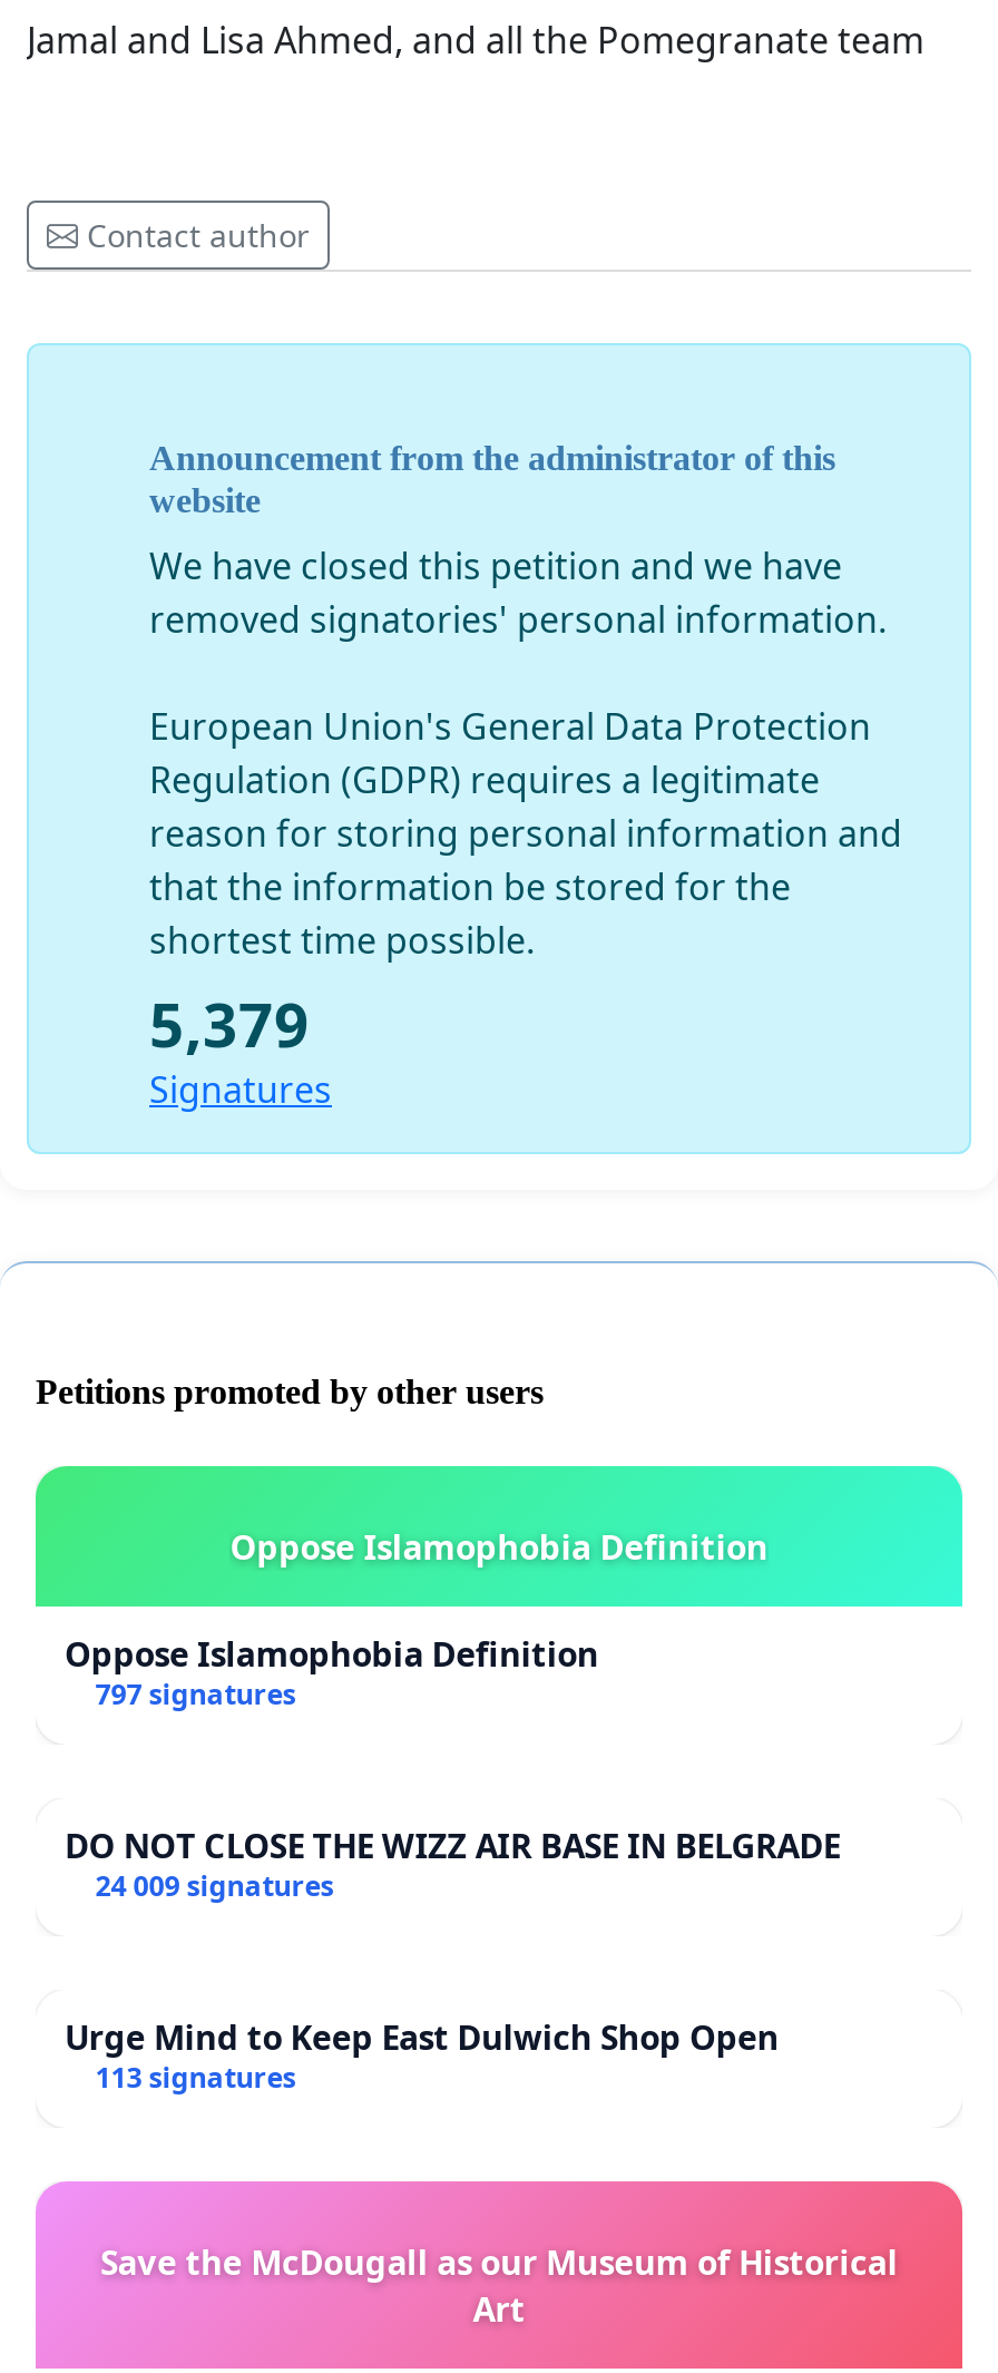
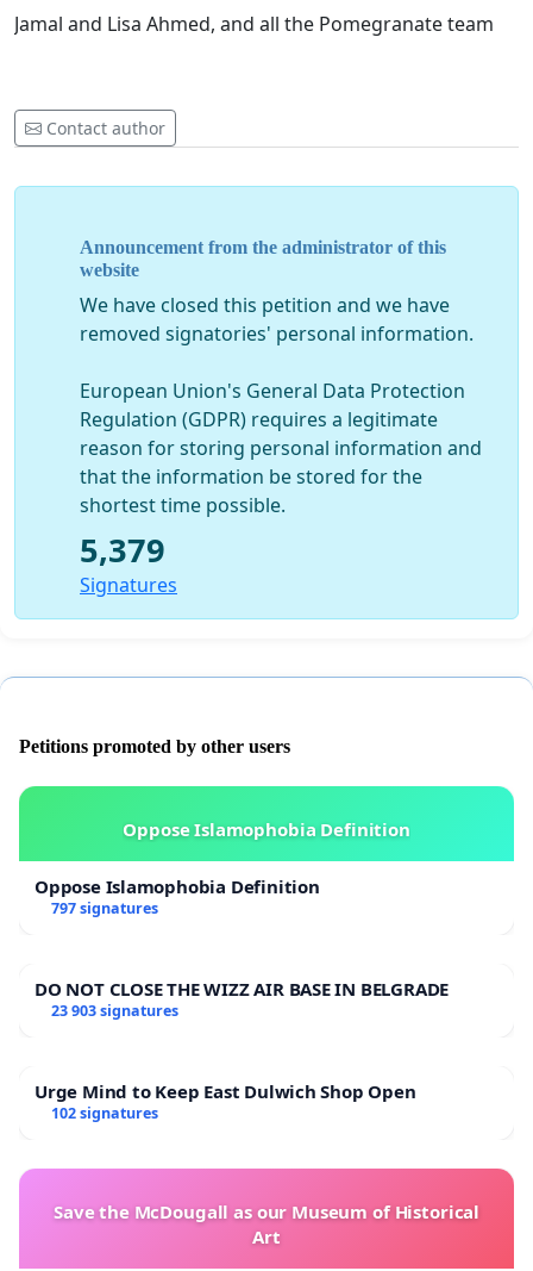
- 24 009 signatures
+ 23 903 signatures

- 113 signatures
+ 102 signatures
